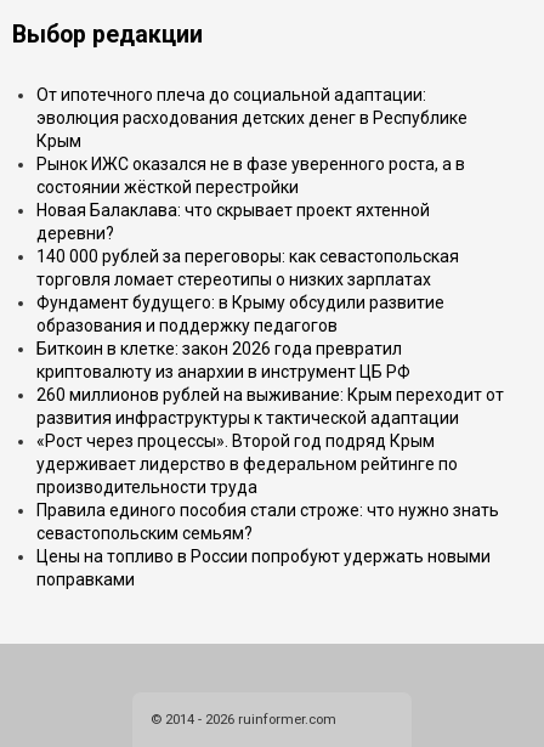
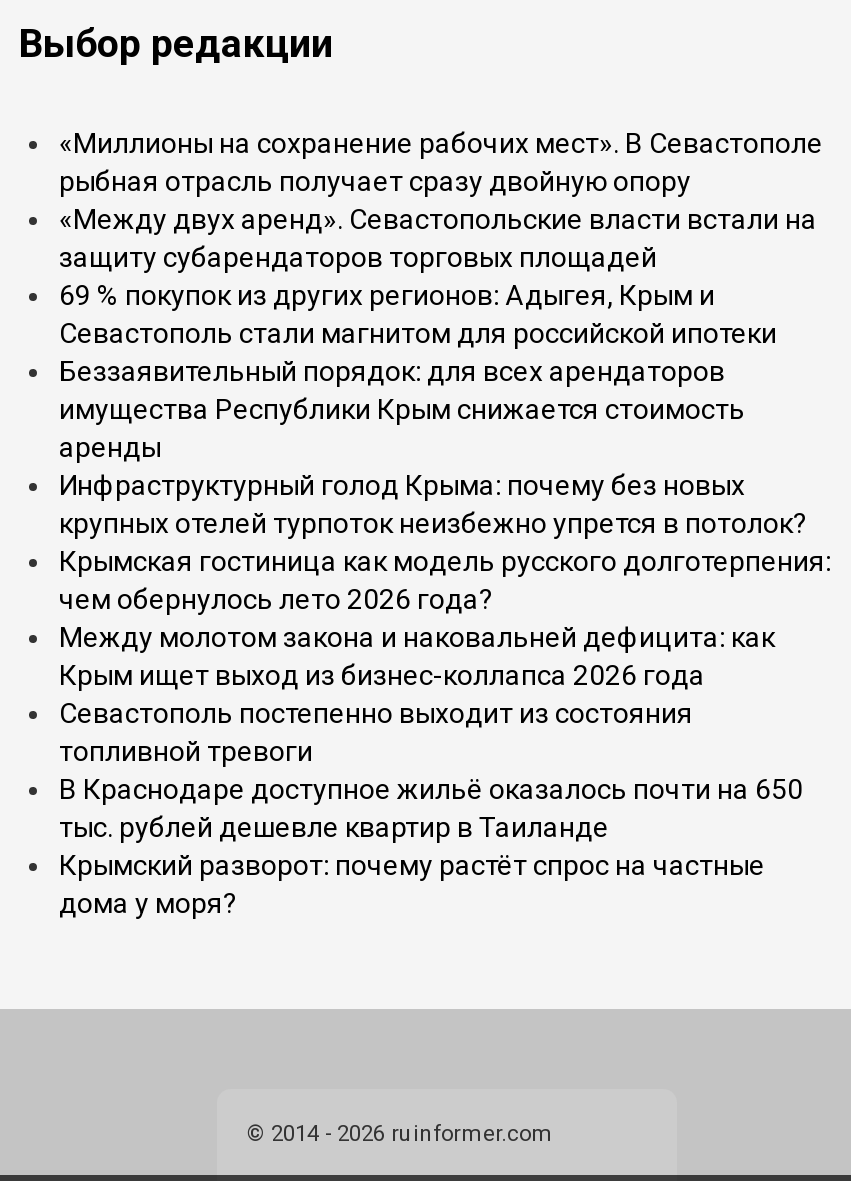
- От ипотечного плеча до социальной адаптации:
- эволюция расходования детских денег в Республике
- Крым
- Рынок ИЖС оказался не в фазе уверенного роста, а в
- состоянии жёсткой перестройки
- Новая Балаклава: что скрывает проект яхтенной
- деревни?
- 140 000 рублей за переговоры: как севастопольская
- торговля ломает стереотипы о низких зарплатах
- Фундамент будущего: в Крыму обсудили развитие
- образования и поддержку педагогов
- Биткоин в клетке: закон 2026 года превратил
- криптовалюту из анархии в инструмент ЦБ РФ
- 260 миллионов рублей на выживание: Крым переходит от
- развития инфраструктуры к тактической адаптации
- «Рост через процессы». Второй год подряд Крым
- удерживает лидерство в федеральном рейтинге по
- производительности труда
- Правила единого пособия стали строже: что нужно знать
- севастопольским семьям?
- Цены на топливо в России попробуют удержать новыми
- поправками
+ «Миллионы на сохранение рабочих мест». В Севастополе
+ рыбная отрасль получает сразу двойную опору
+ «Между двух аренд». Севастопольские власти встали на
+ защиту субарендаторов торговых площадей
+ 69 % покупок из других регионов: Адыгея, Крым и
+ Севастополь стали магнитом для российской ипотеки
+ Беззаявительный порядок: для всех арендаторов
+ имущества Республики Крым снижается стоимость
+ аренды
+ Инфраструктурный голод Крыма: почему без новых
+ крупных отелей турпоток неизбежно упрется в потолок?
+ Крымская гостиница как модель русского долготерпения:
+ чем обернулось лето 2026 года?
+ Между молотом закона и наковальней дефицита: как
+ Крым ищет выход из бизнес-коллапса 2026 года
+ Севастополь постепенно выходит из состояния
+ топливной тревоги
+ В Краснодаре доступное жильё оказалось почти на 650
+ тыс. рублей дешевле квартир в Таиланде
+ Крымский разворот: почему растёт спрос на частные
+ дома у моря?
